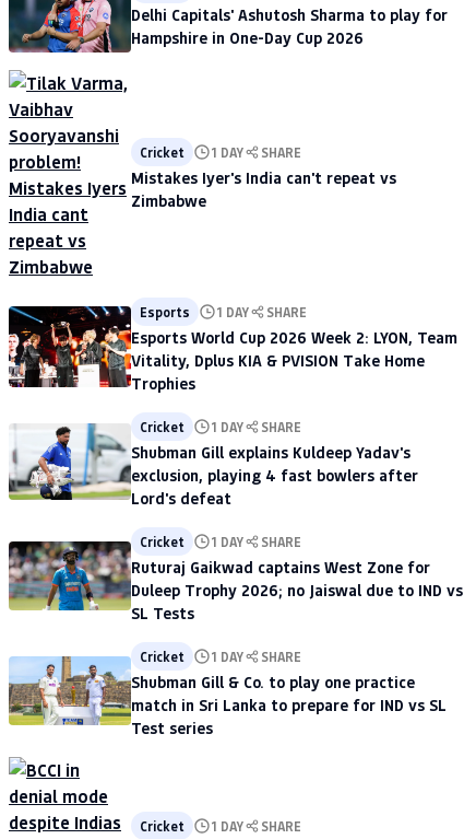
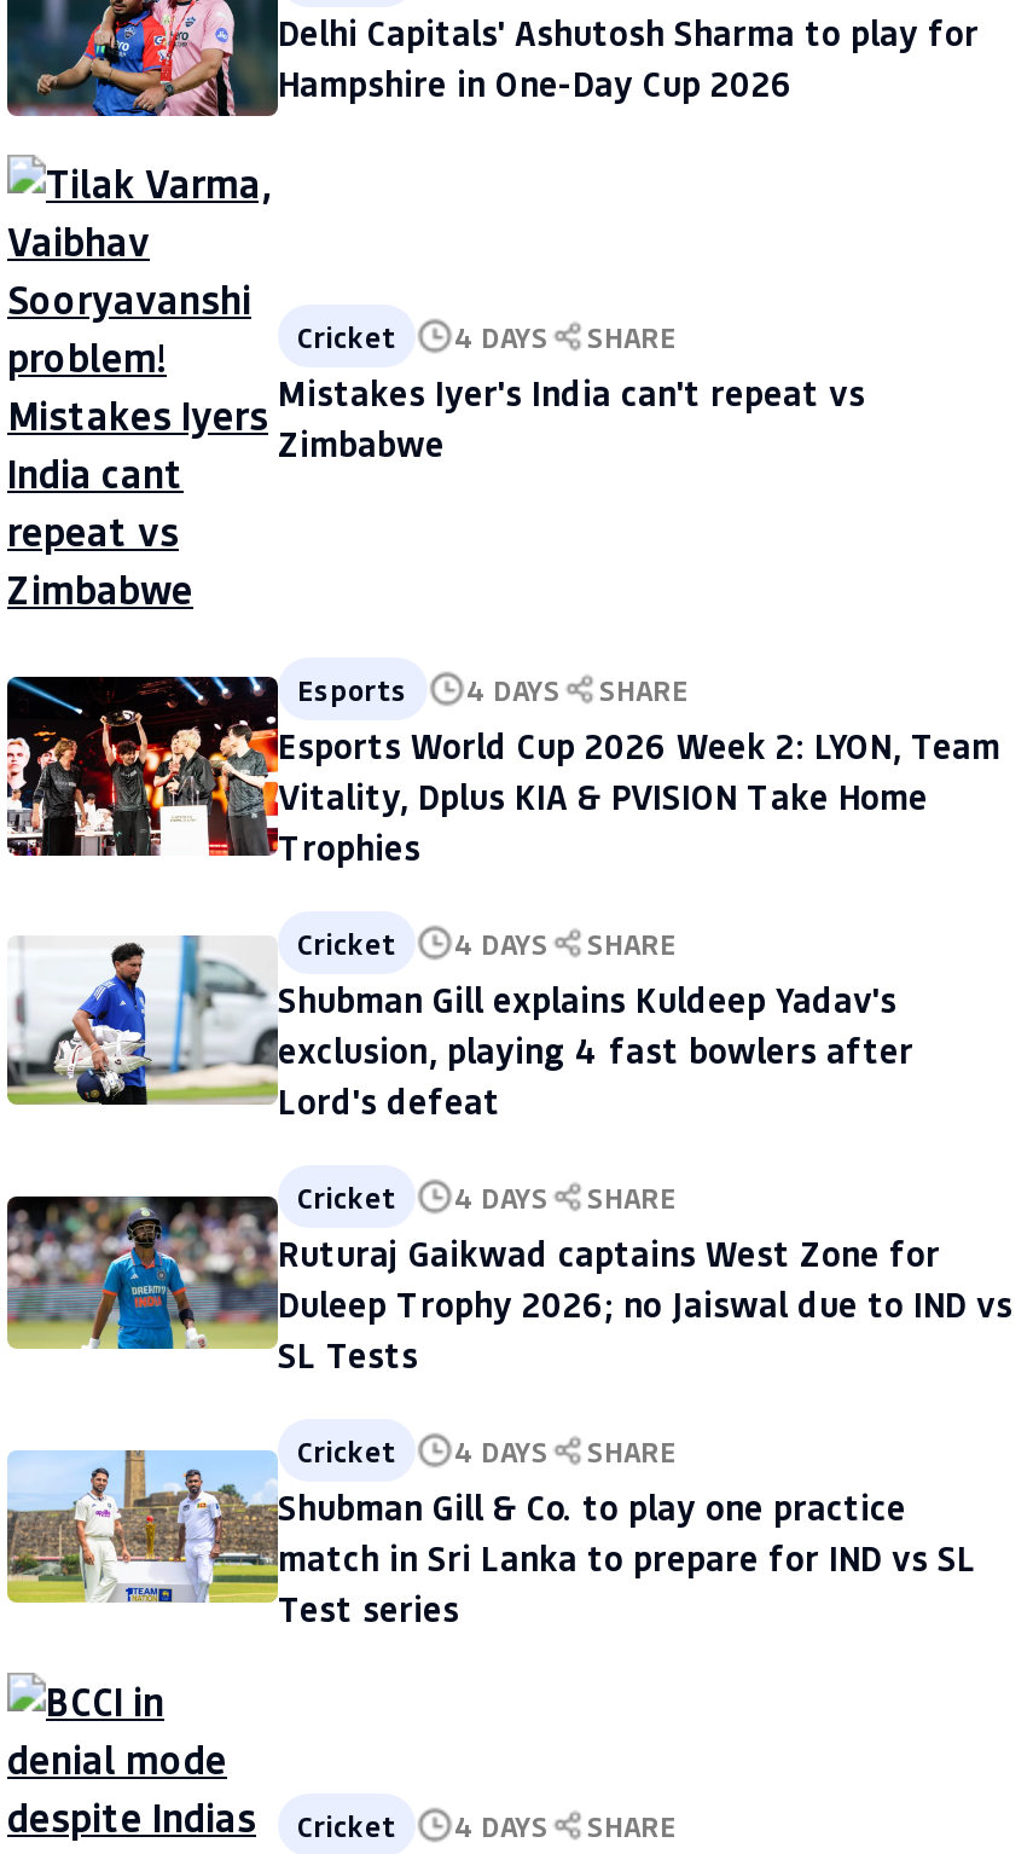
- Cricket 1 DAY SHARE
+ Cricket 4 DAYS SHARE

- Esports 1 DAY SHARE
+ Esports 4 DAYS SHARE

- Cricket 1 DAY SHARE
+ Cricket 4 DAYS SHARE

- Cricket 1 DAY SHARE
+ Cricket 4 DAYS SHARE

- Cricket 1 DAY SHARE
+ Cricket 4 DAYS SHARE

- Cricket 1 DAY SHARE
+ Cricket 4 DAYS SHARE
